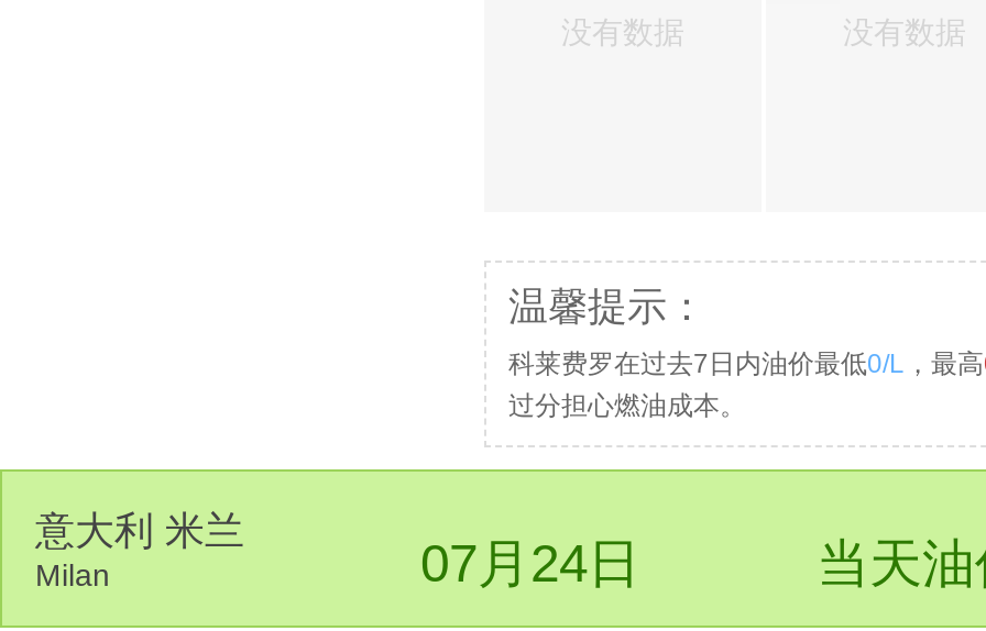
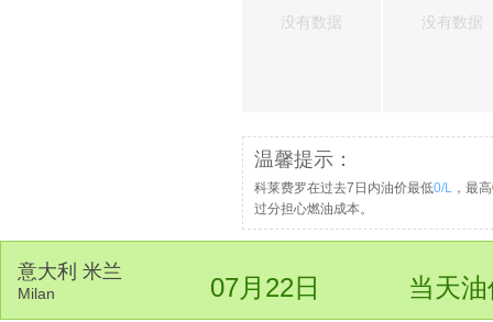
- 07月24日
+ 07月22日
